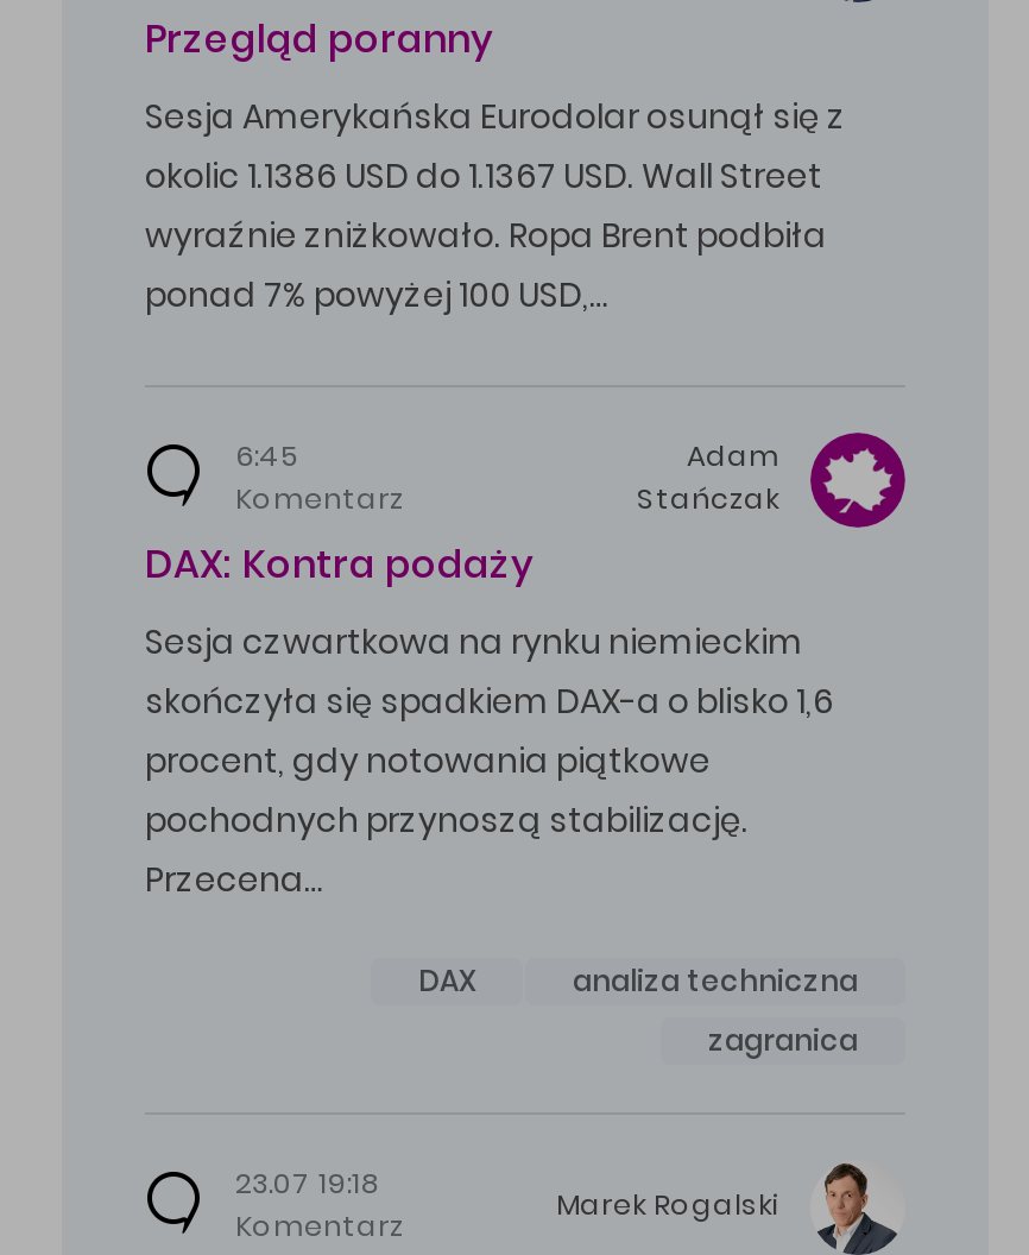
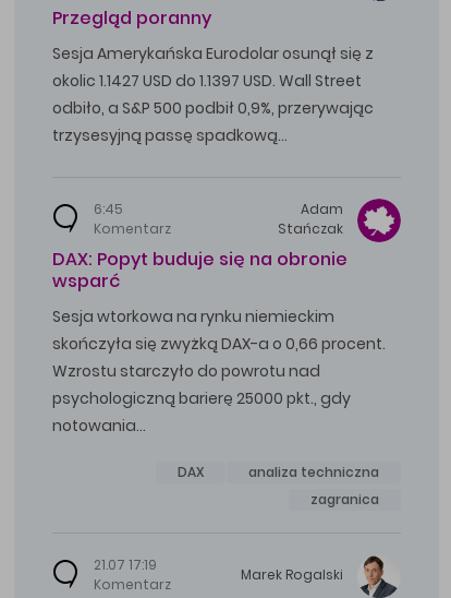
- okolic 1.1386 USD do 1.1367 USD. Wall Street
- wyraźnie zniżkowało. Ropa Brent podbiła
- ponad 7% powyżej 100 USD,…
+ okolic 1.1427 USD do 1.1397 USD. Wall Street
+ odbiło, a S&P 500 podbił 0,9%, przerywając
+ trzysesyjną passę spadkową…

- DAX: Kontra podaży
+ DAX: Popyt buduje się na obronie
+ wsparć

- Sesja czwartkowa na rynku niemieckim
- skończyła się spadkiem DAX-a o blisko 1,6
- procent, gdy notowania piątkowe
- pochodnych przynoszą stabilizację.
- Przecena…
+ Sesja wtorkowa na rynku niemieckim
+ skończyła się zwyżką DAX-a o 0,66 procent.
+ Wzrostu starczyło do powrotu nad
+ psychologiczną barierę 25000 pkt., gdy
+ notowania…

- 23.07 19:18
+ 21.07 17:19
